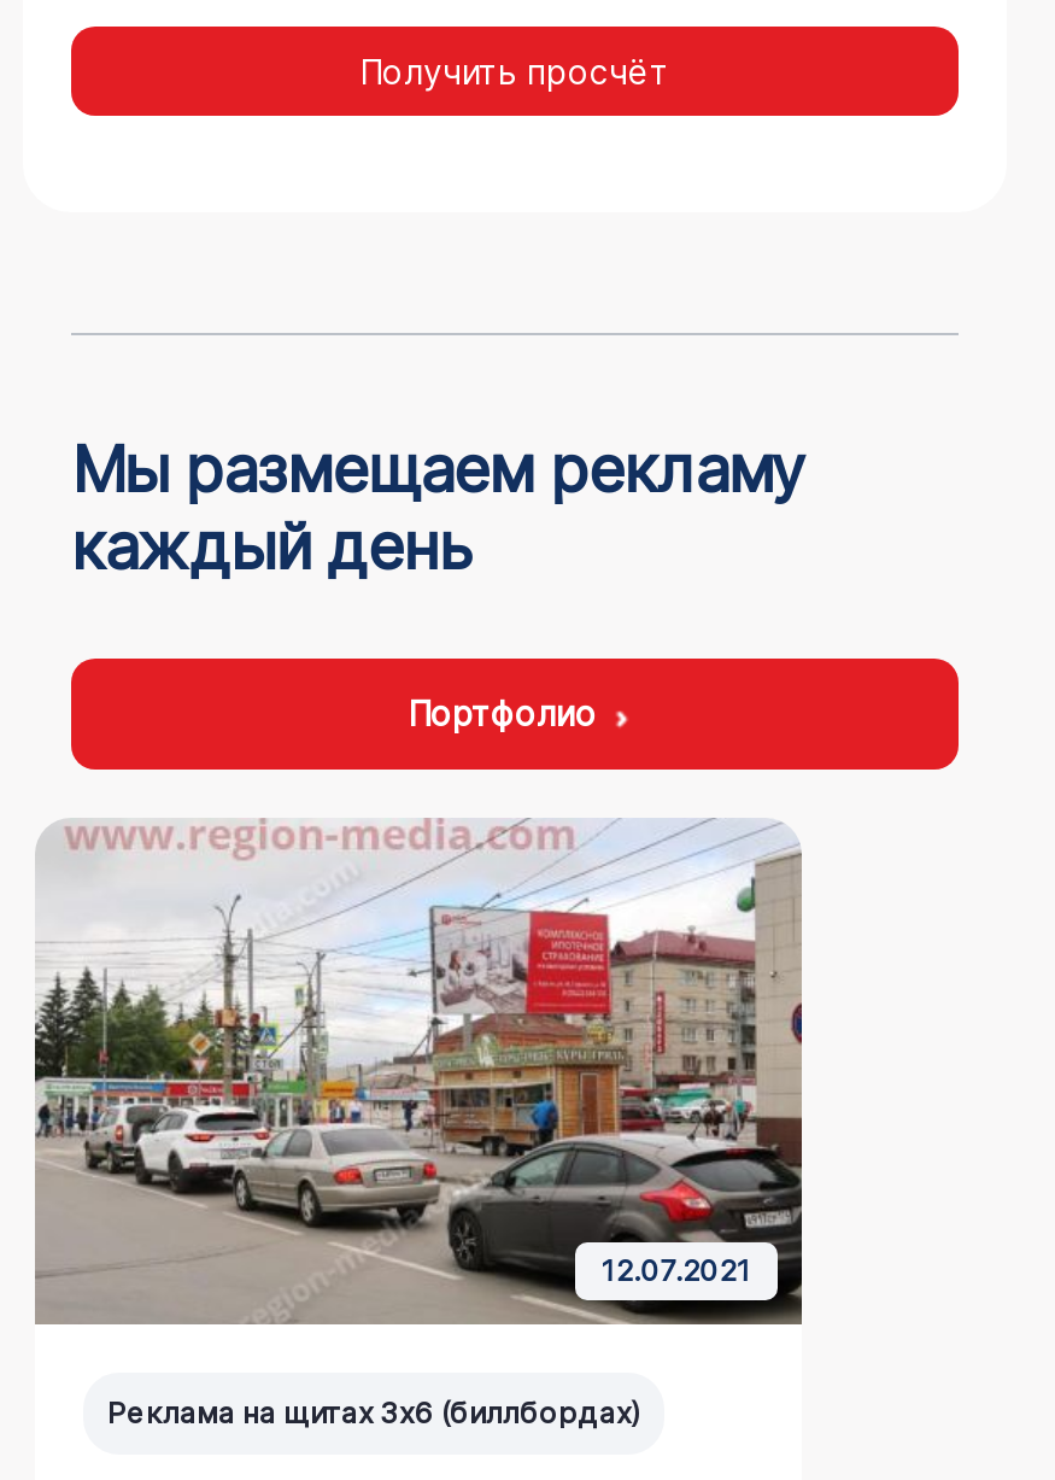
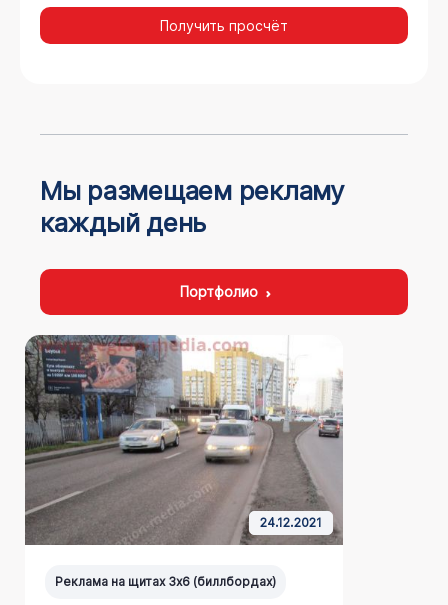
- [image]
- 12.07.2021
+ [image]
+ 24.12.2021
